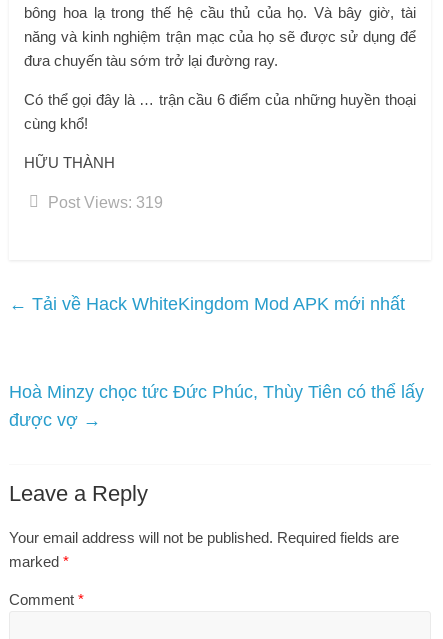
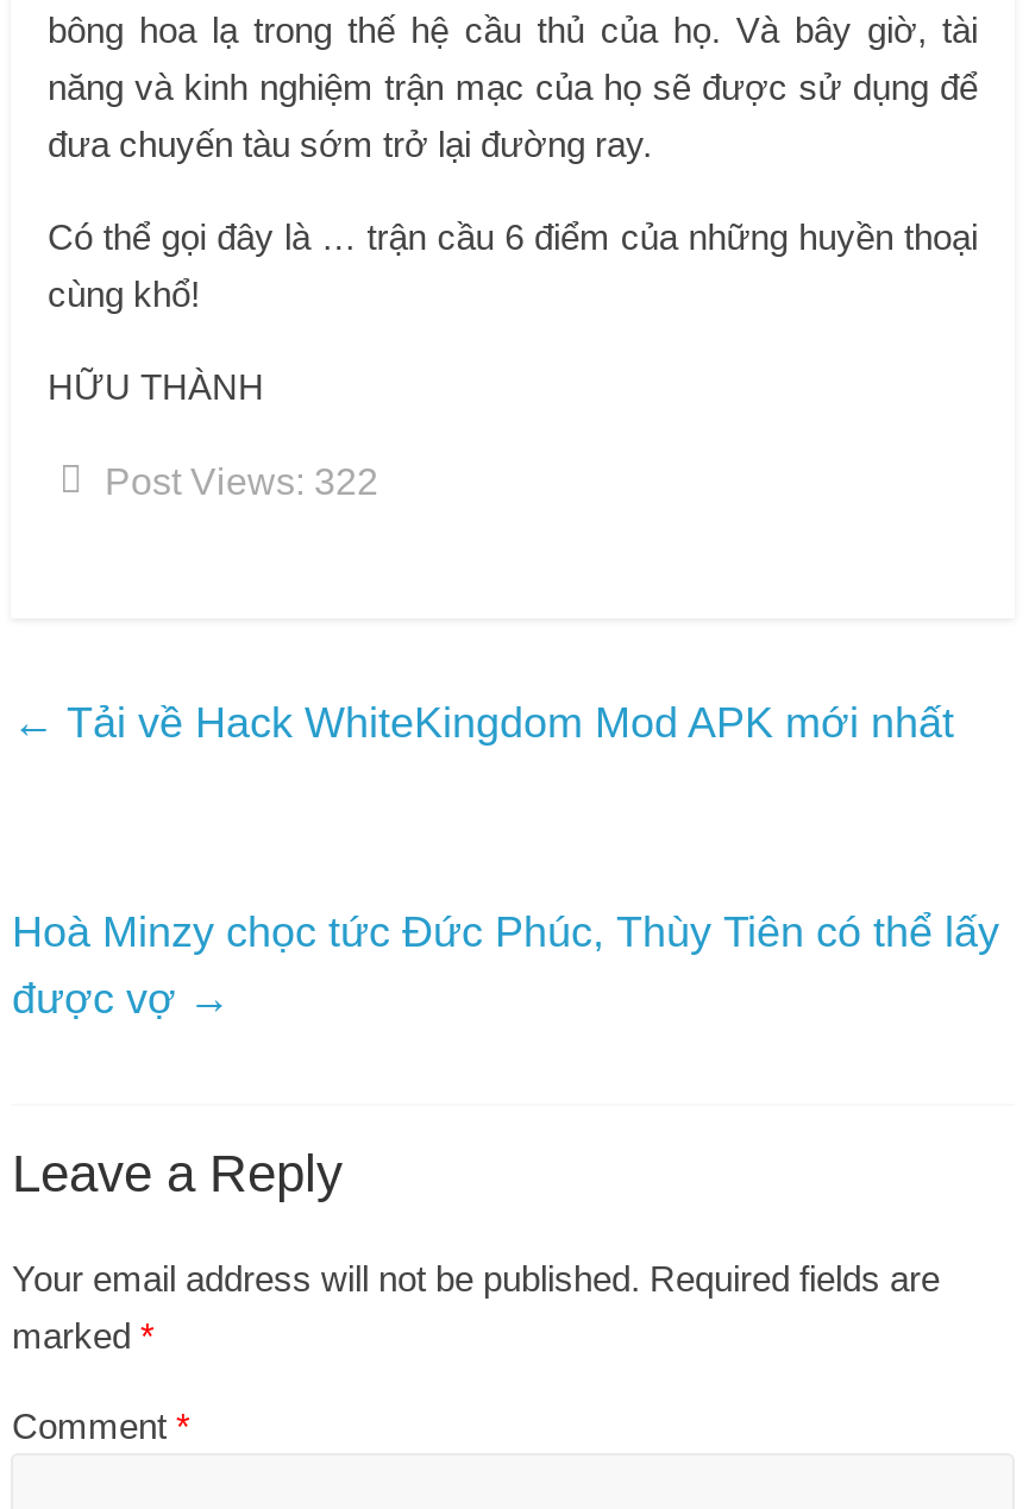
- Post Views: 319
+ Post Views: 322
